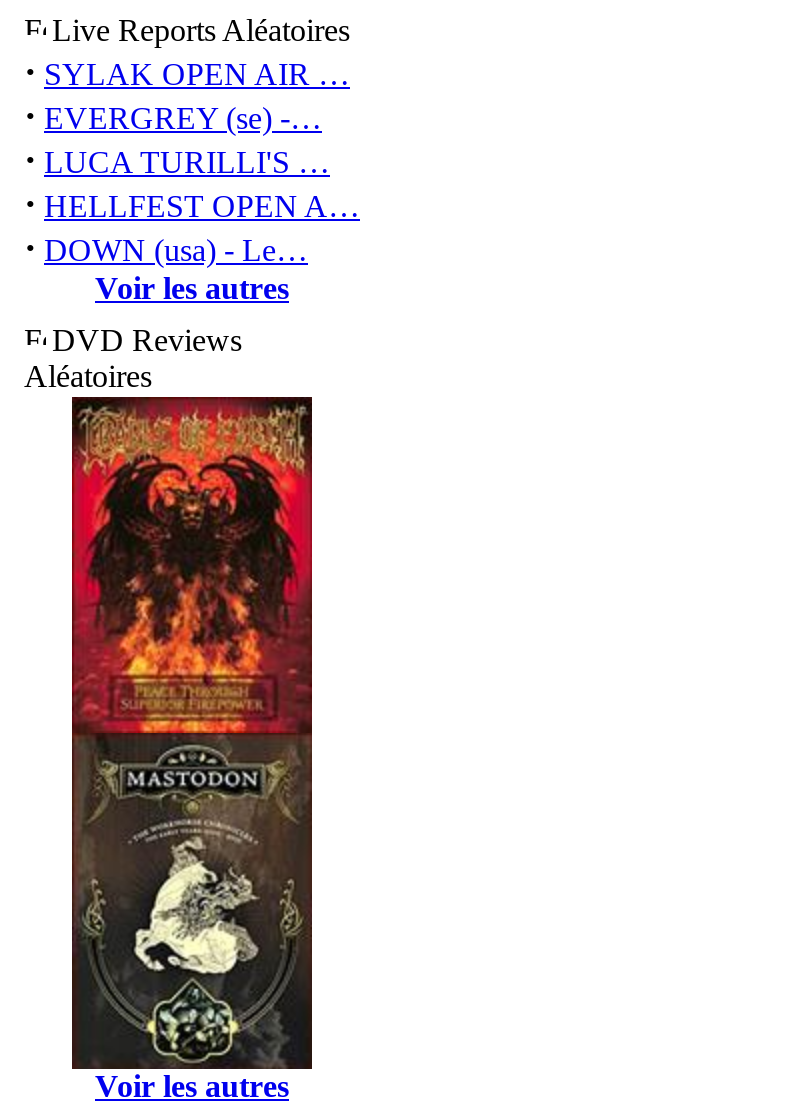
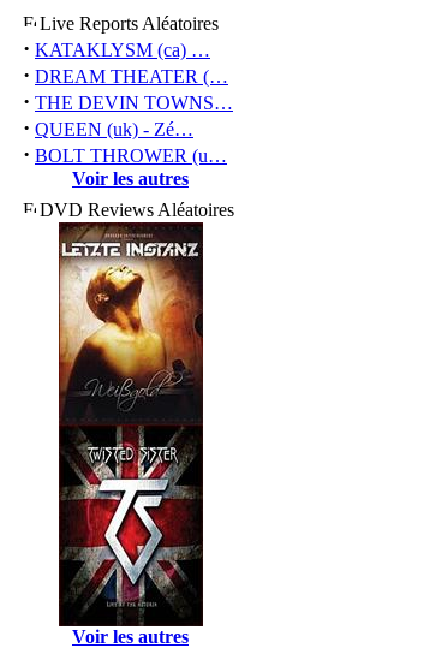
- · SYLAK OPEN AIR …
- · EVERGREY (se) -…
- · LUCA TURILLI'S …
- · HELLFEST OPEN A…
- · DOWN (usa) - Le…
+ · KATAKLYSM (ca) …
+ · DREAM THEATER (…
+ · THE DEVIN TOWNS…
+ · QUEEN (uk) - Zé…
+ · BOLT THROWER (u…

- [image]
+ [image]
